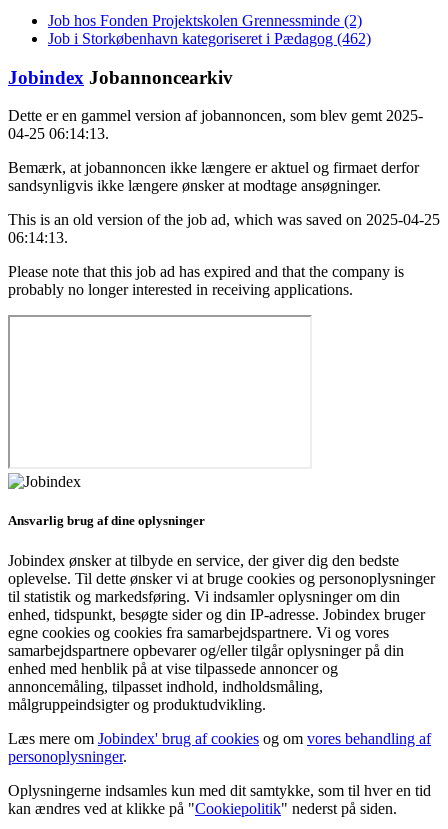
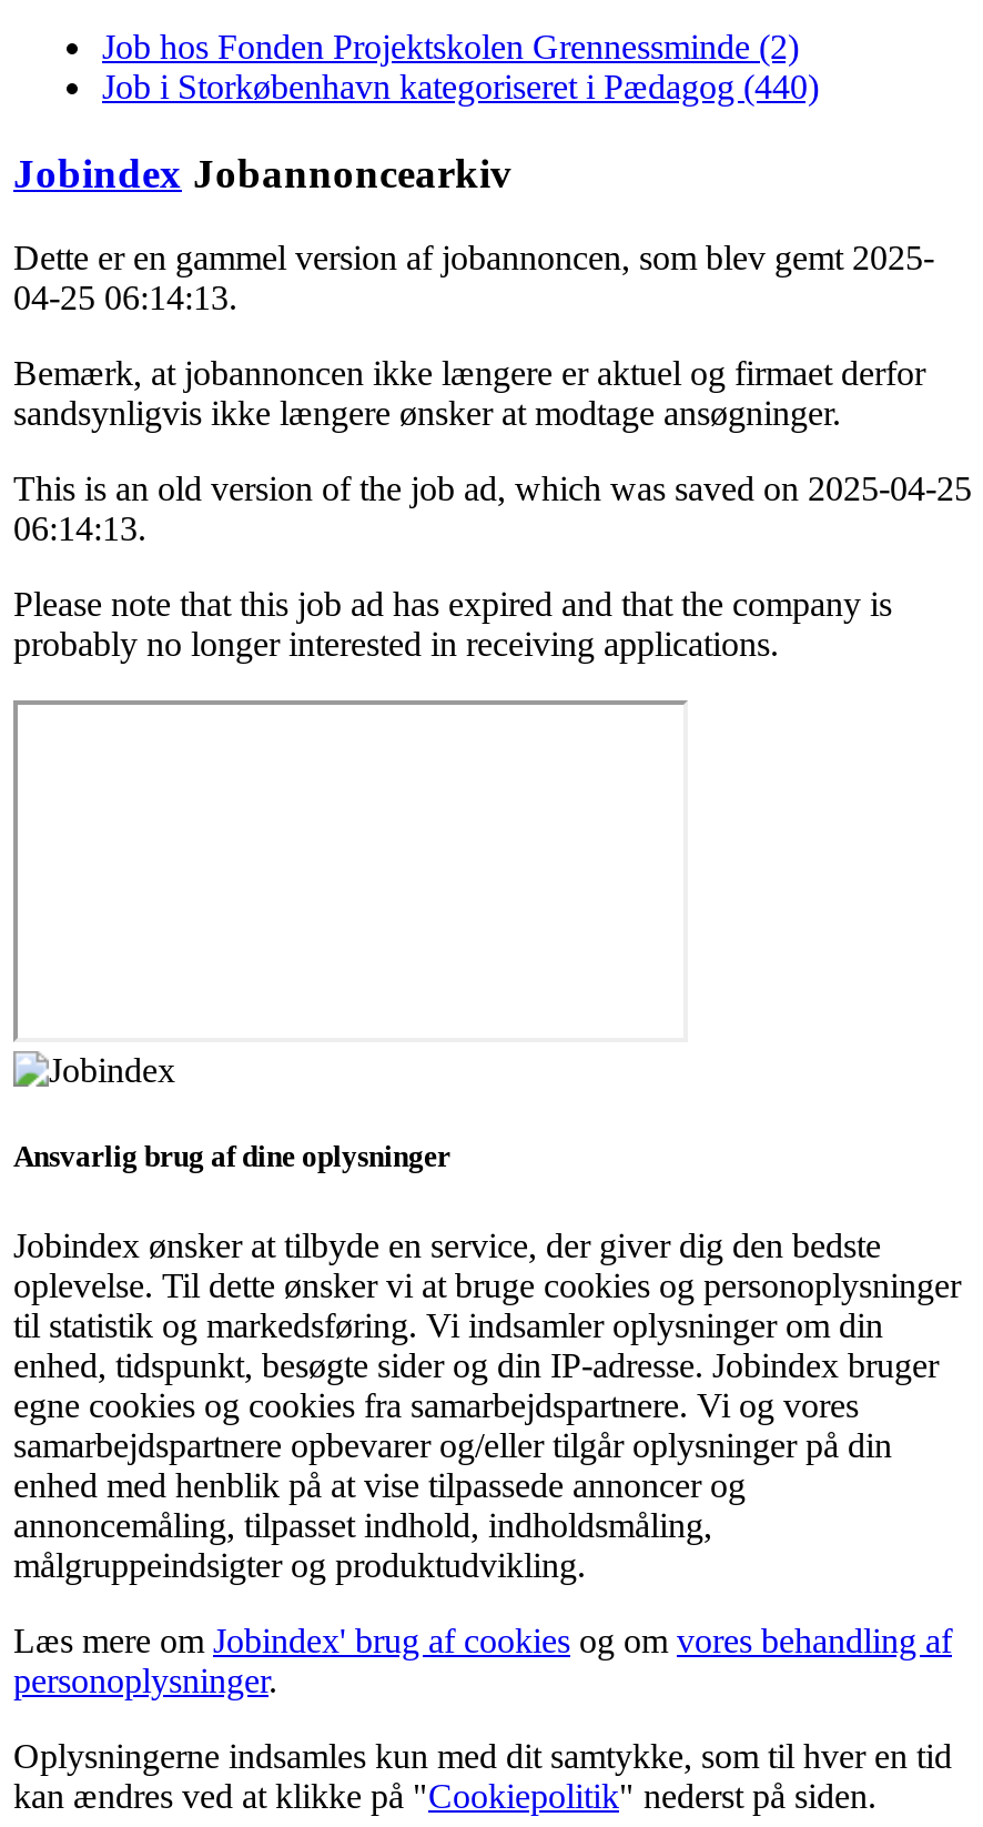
- Job i Storkøbenhavn kategoriseret i Pædagog (462)
+ Job i Storkøbenhavn kategoriseret i Pædagog (440)
